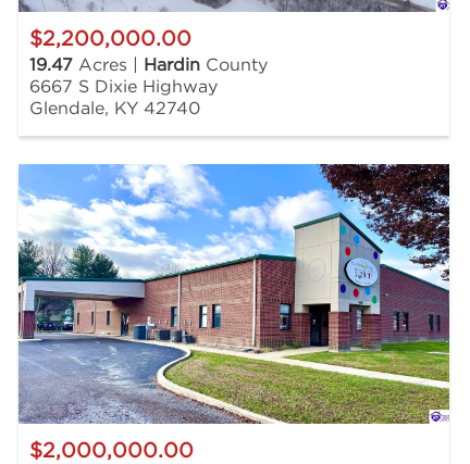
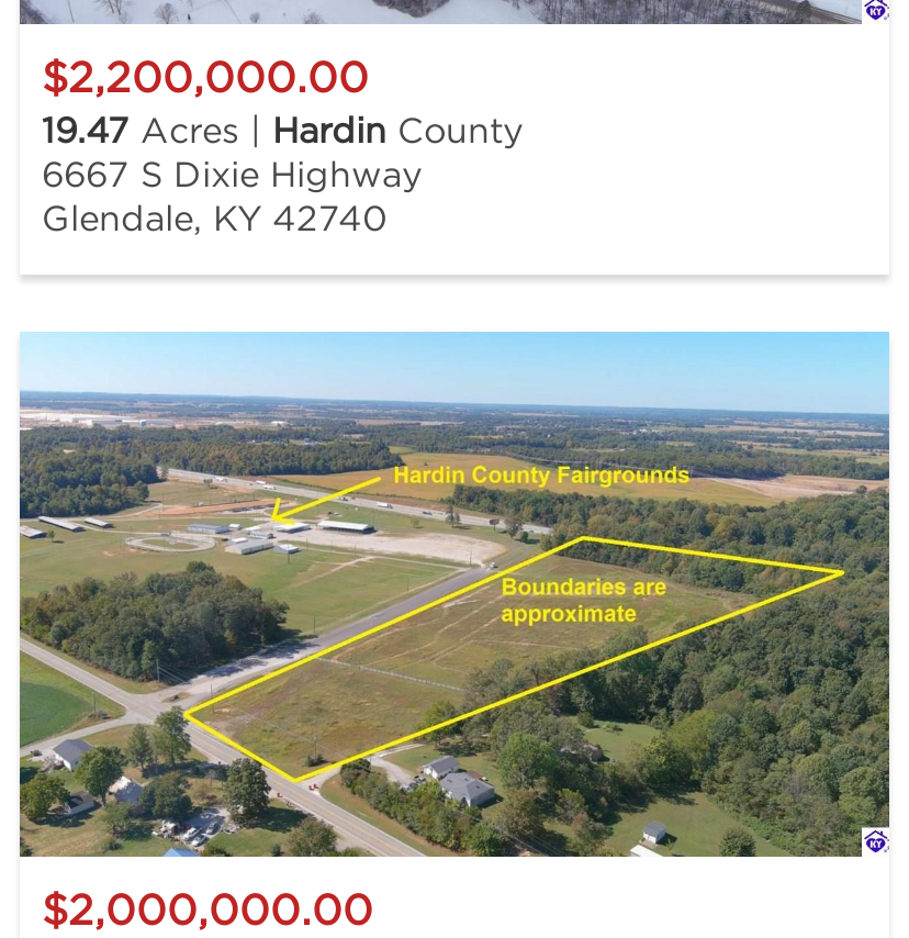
- [image]
+ [image]
